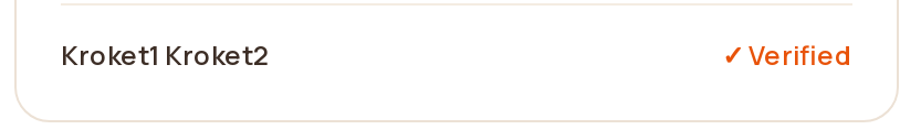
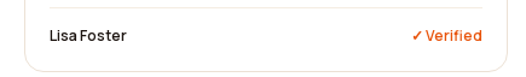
- Kroket1 Kroket2
+ Lisa Foster
